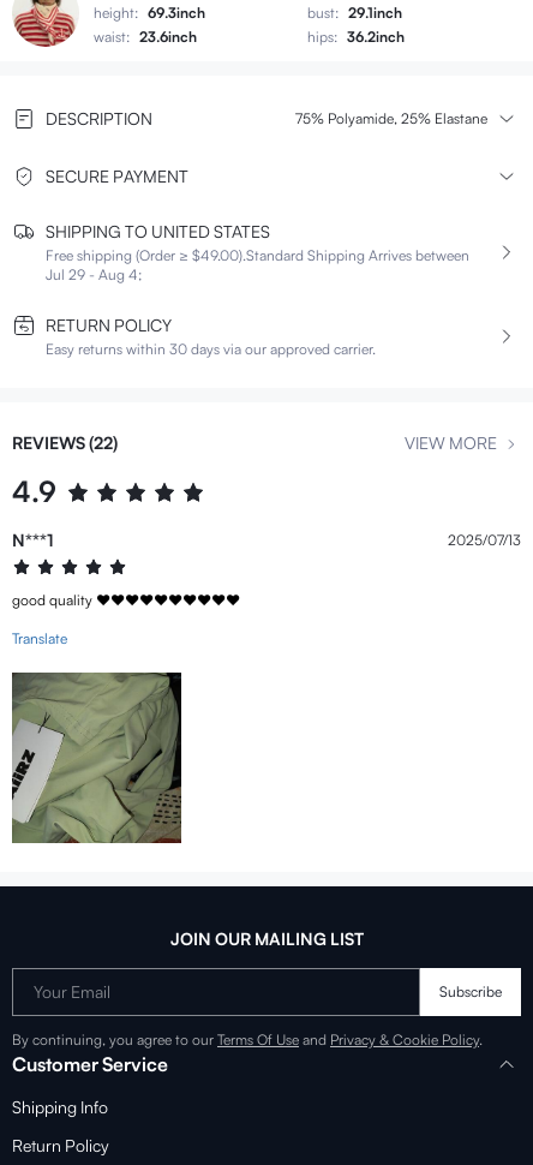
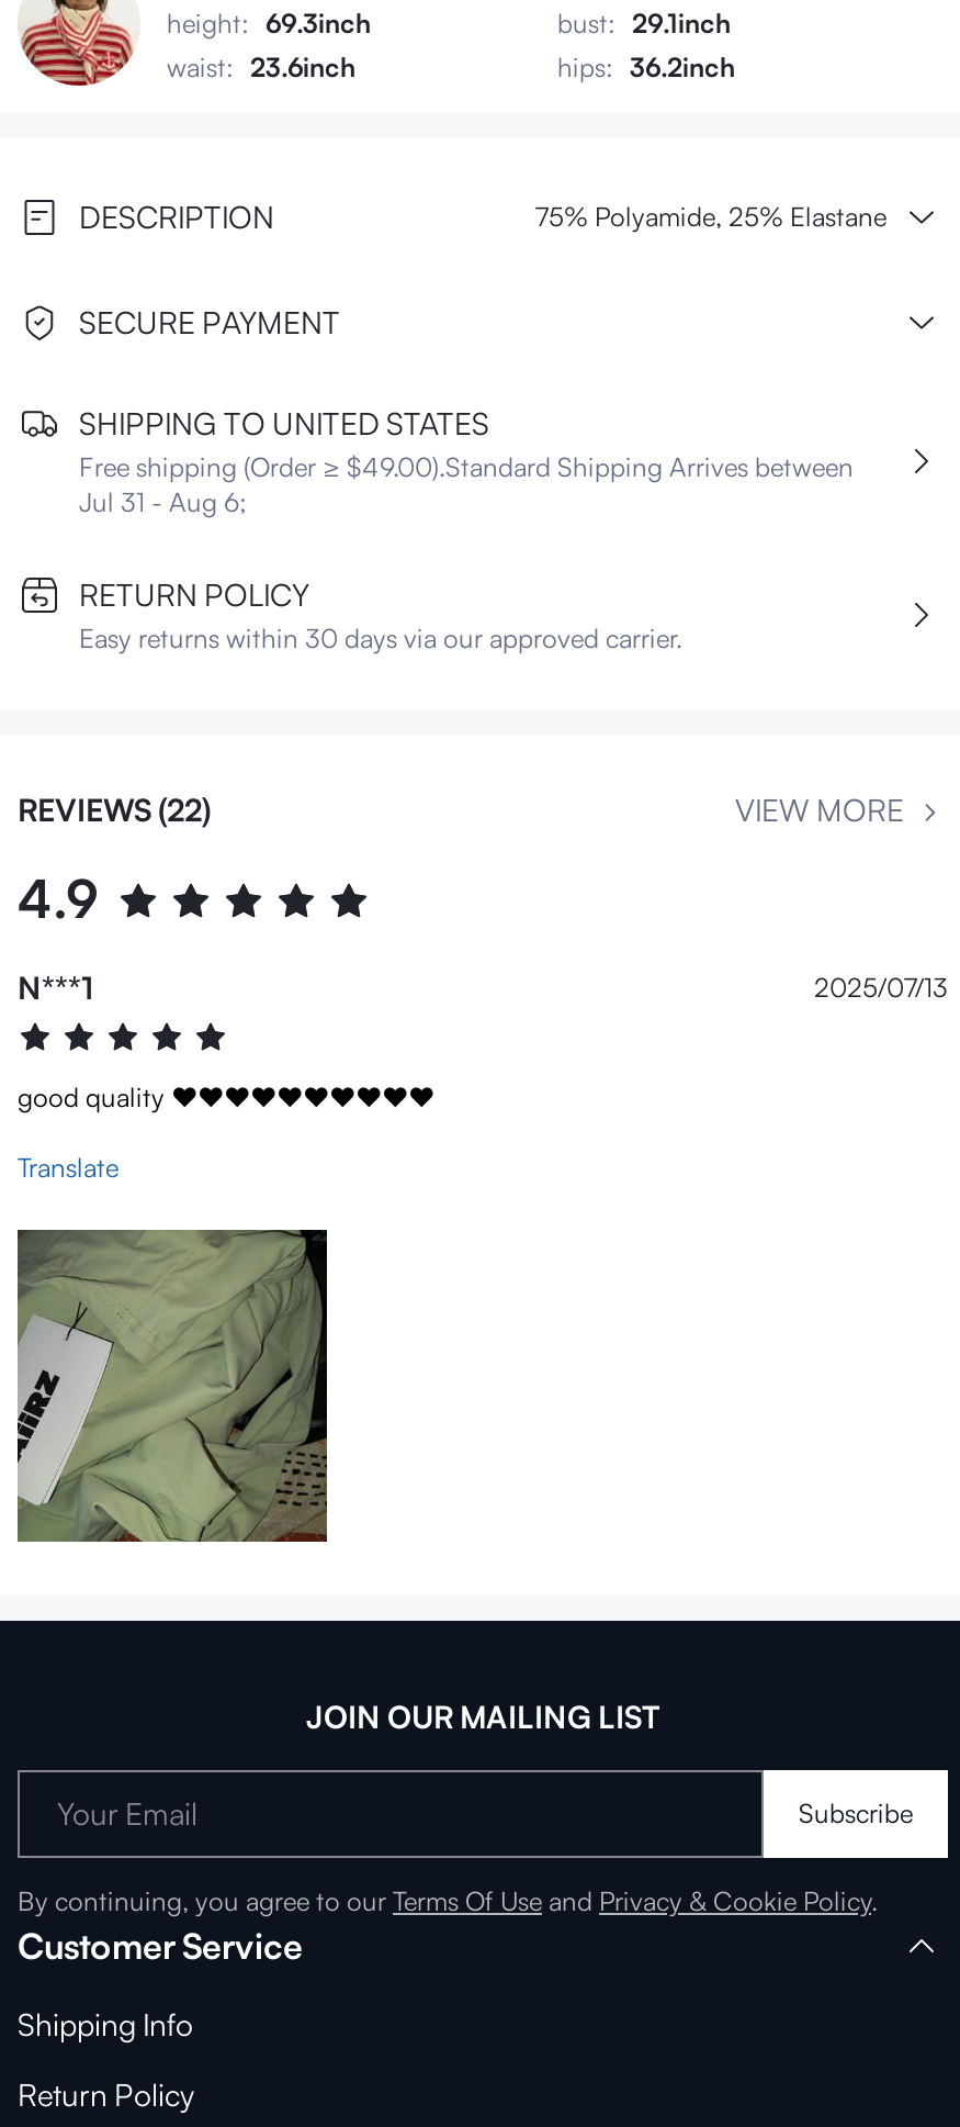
- Jul 29 - Aug 4;
+ Jul 31 - Aug 6;
